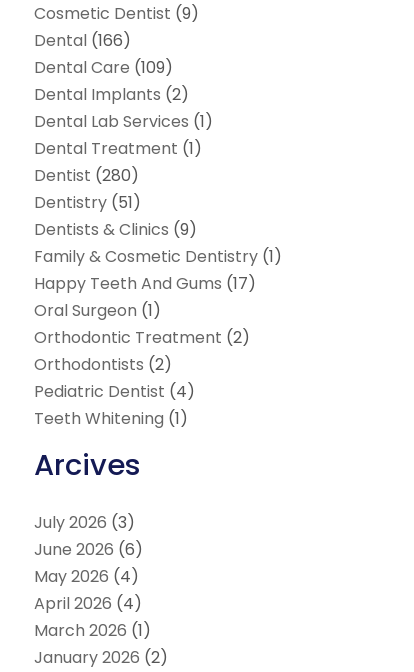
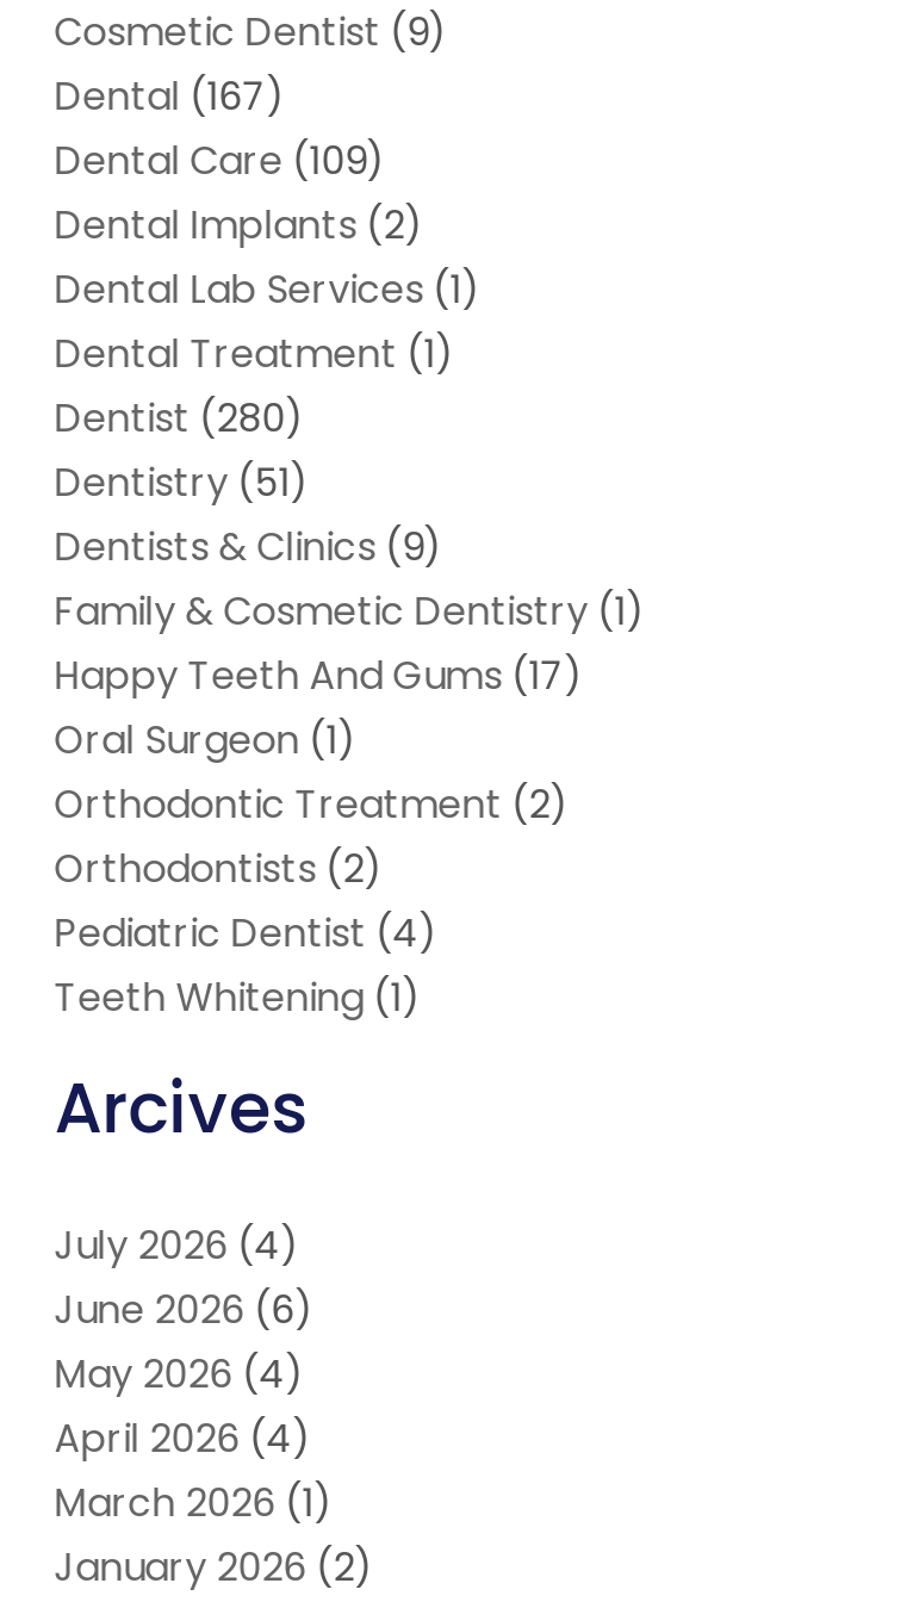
- Dental (166)
+ Dental (167)

- July 2026 (3)
+ July 2026 (4)
